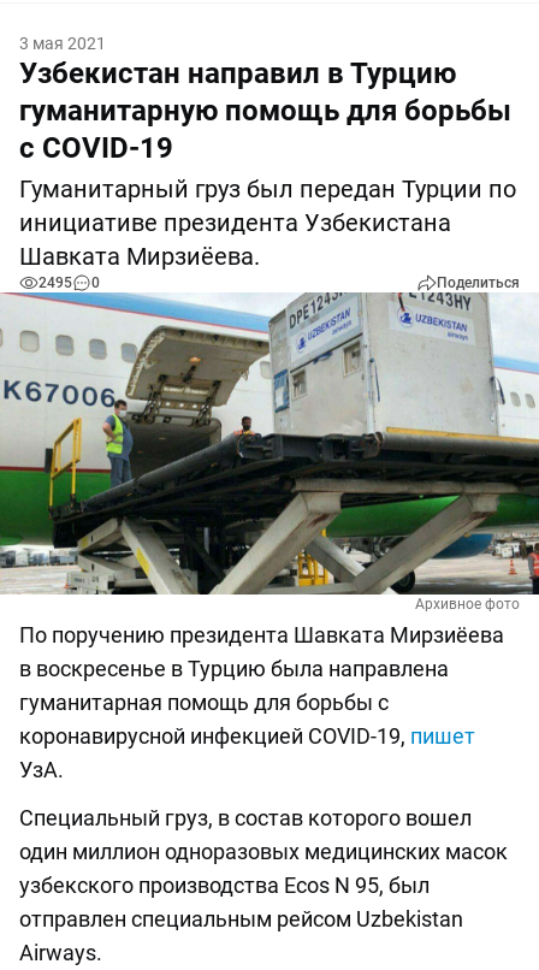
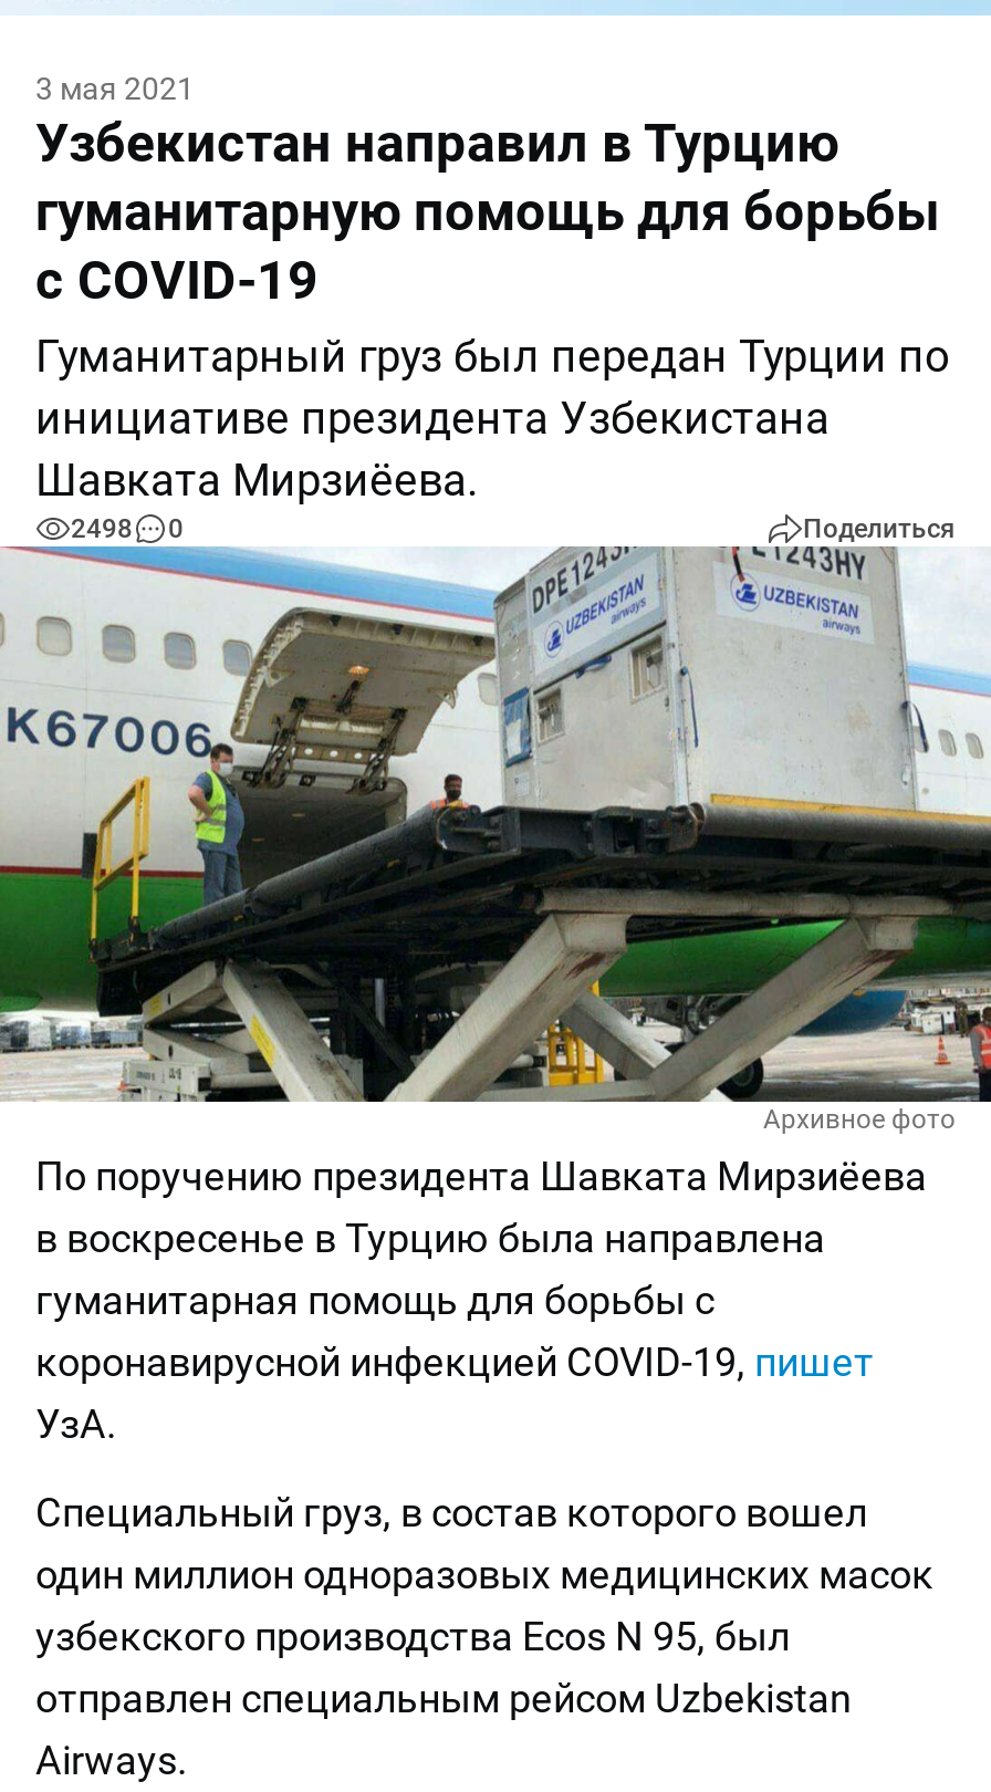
- 2495 0
+ 2498 0
